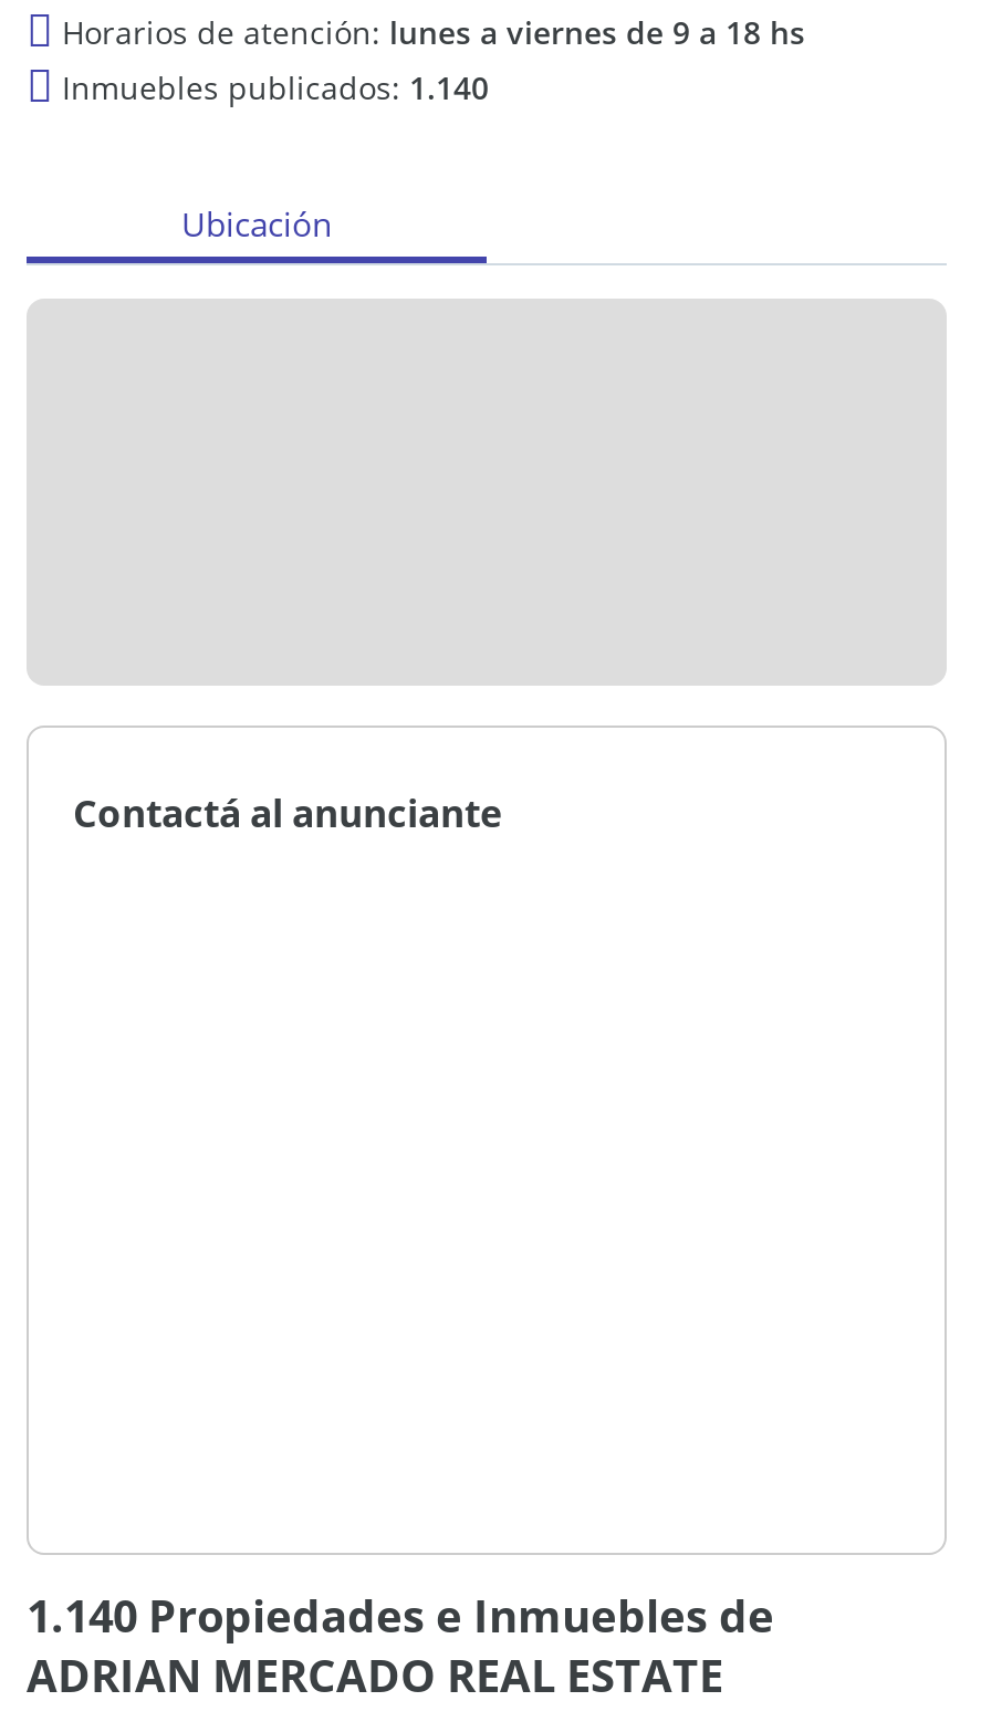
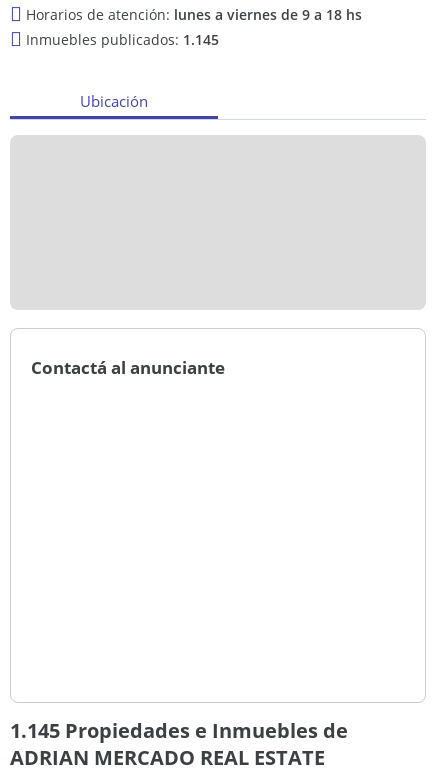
- Inmuebles publicados: 1.140
+ Inmuebles publicados: 1.145

- 1.140 Propiedades e Inmuebles de
+ 1.145 Propiedades e Inmuebles de
